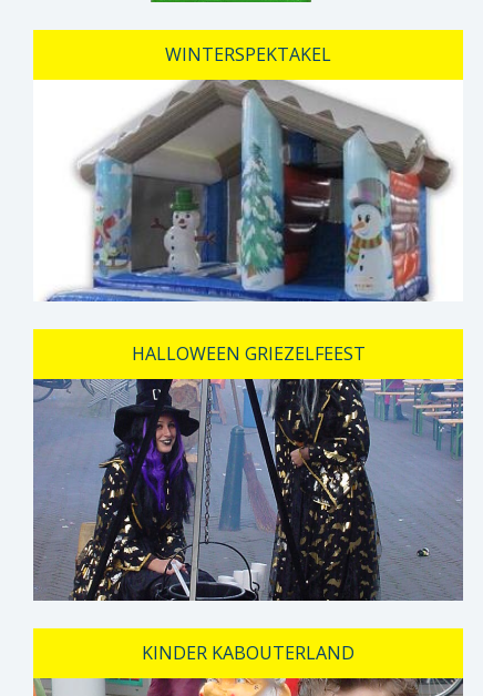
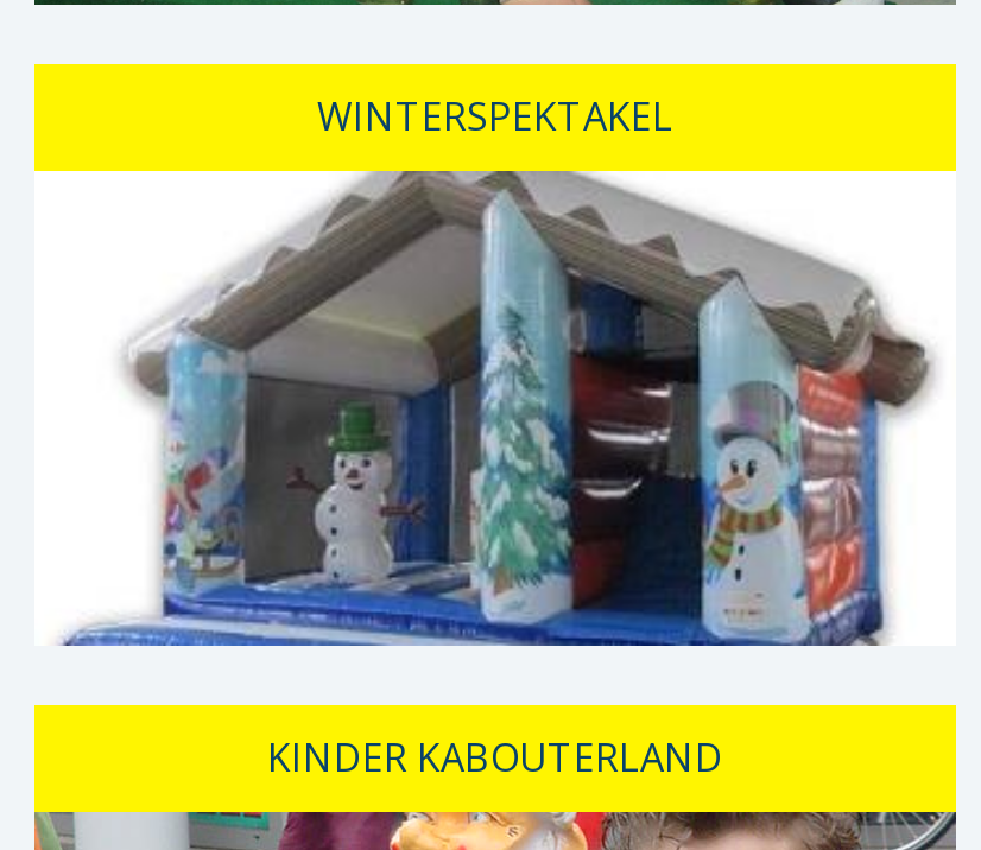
- HALLOWEEN GRIEZELFEEST

- [image]
